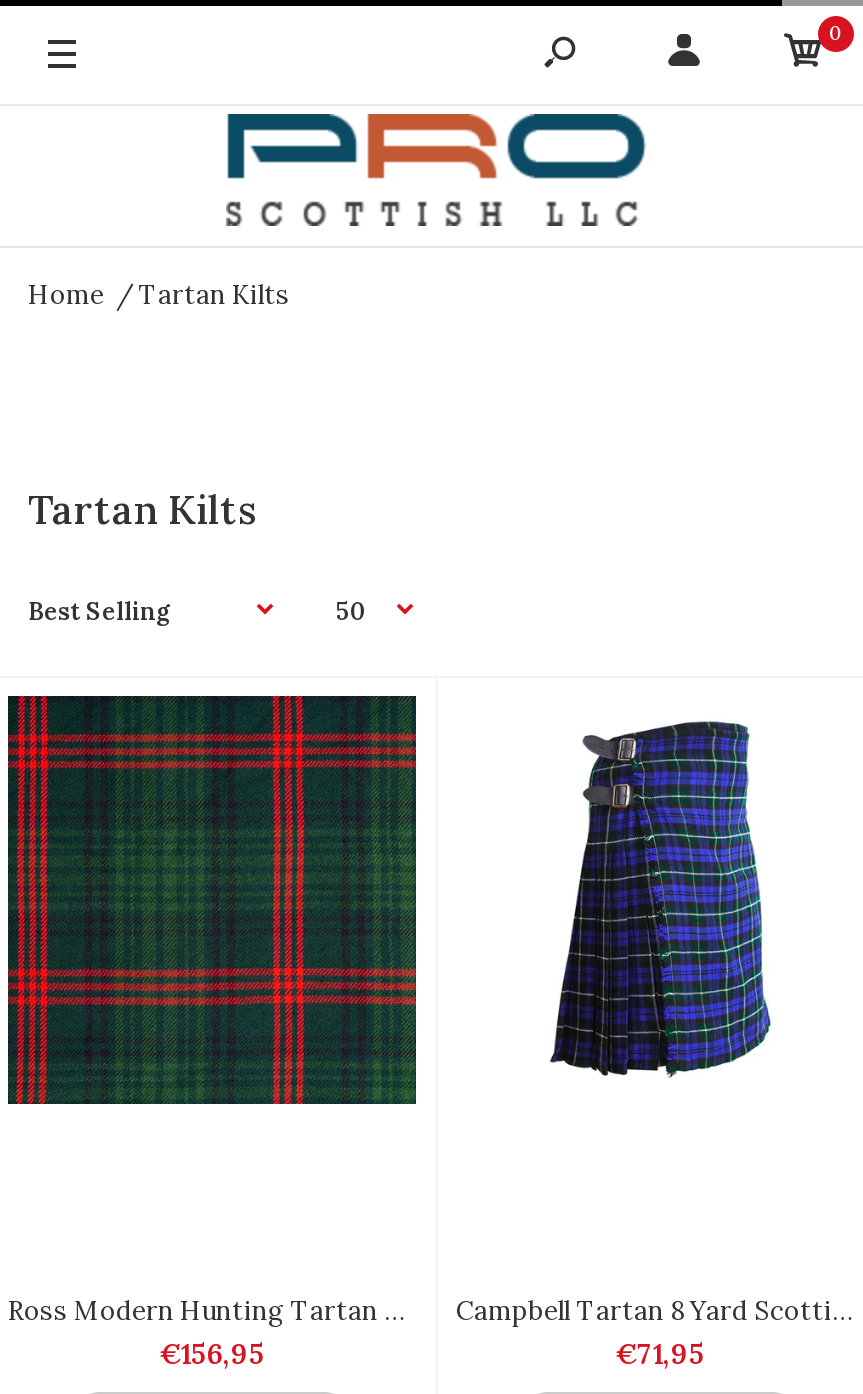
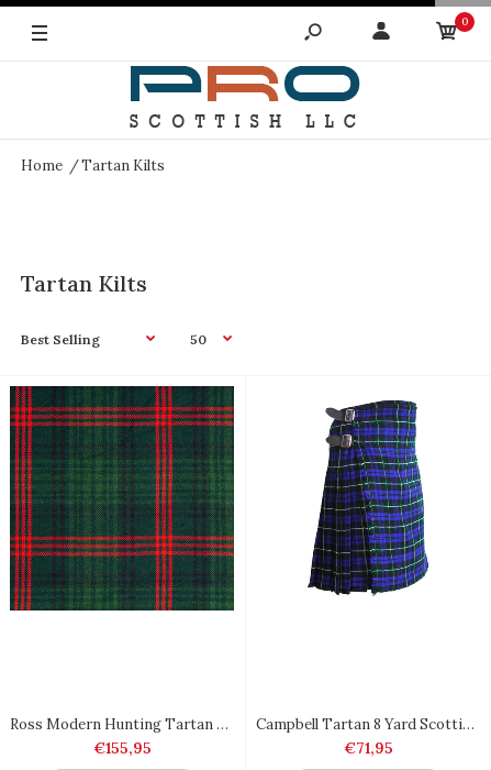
- €156,95
+ €155,95
